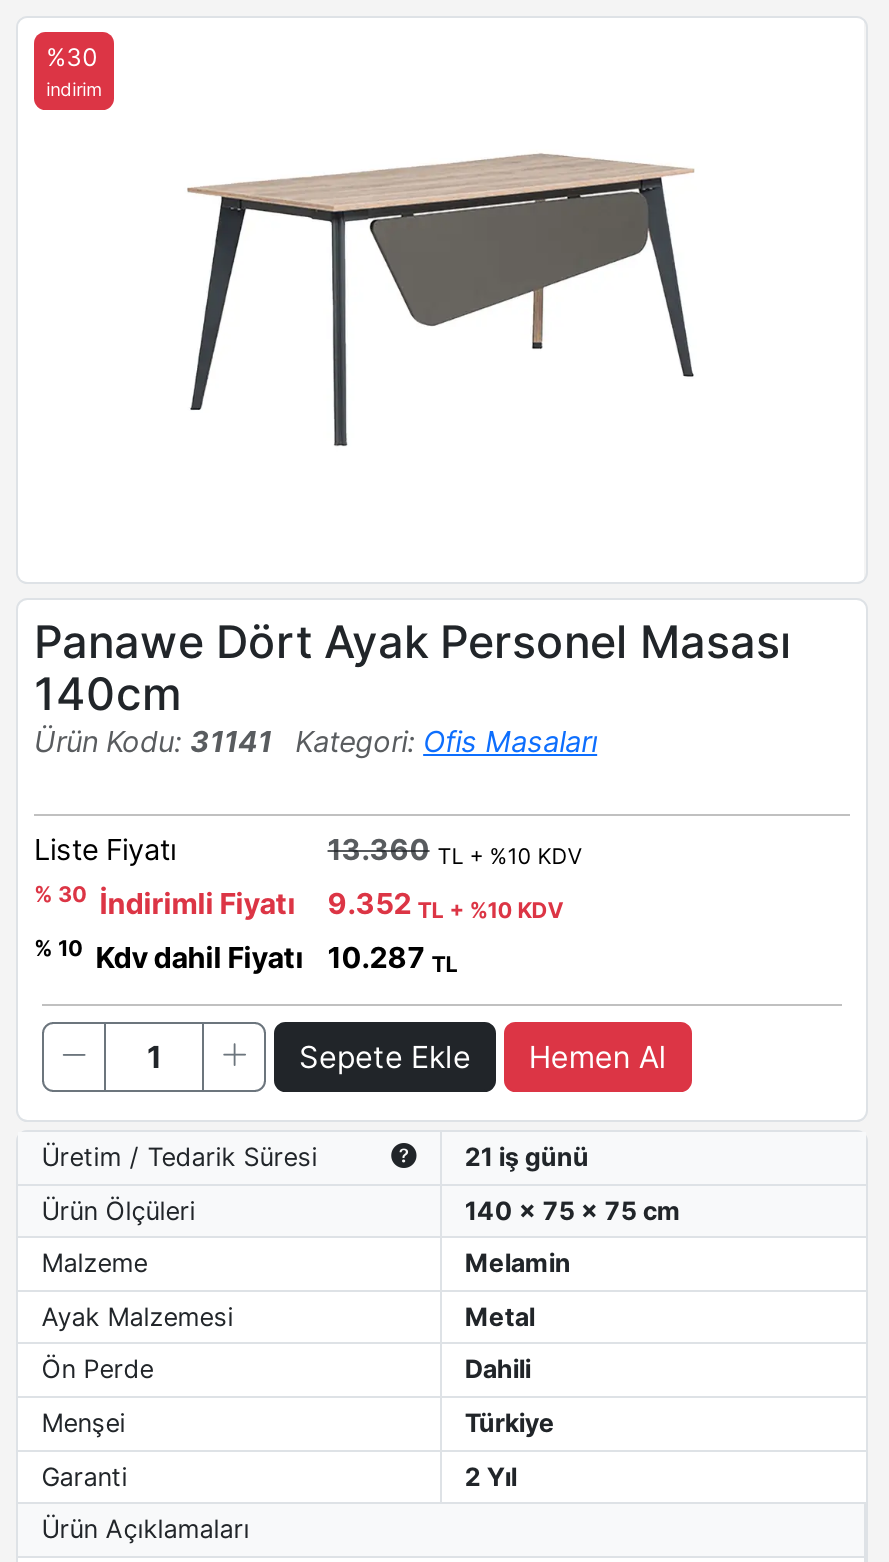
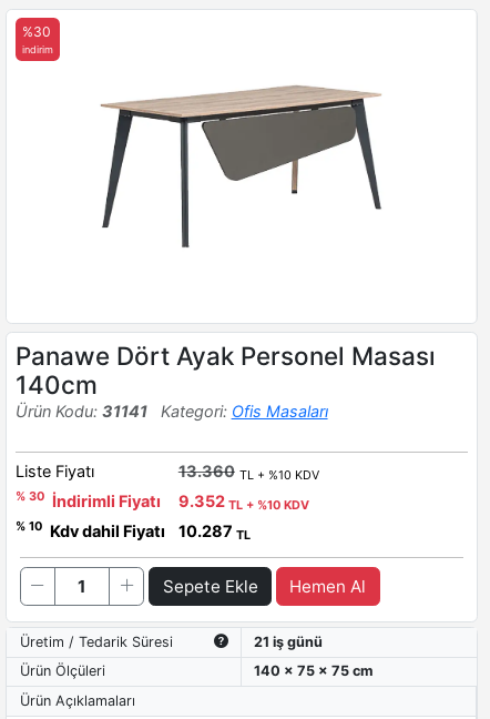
- Malzeme
- Melamin
- Ayak Malzemesi
- Metal
- Ön Perde
- Dahili
- Menşei
- Türkiye
- Garanti
- 2 Yıl
